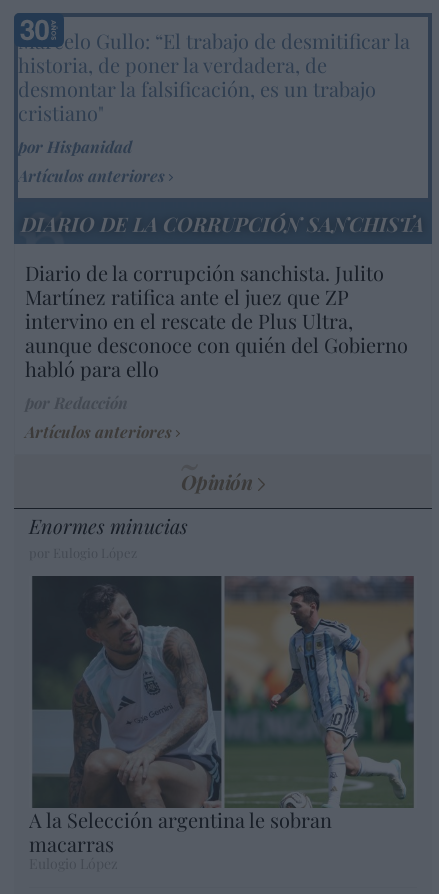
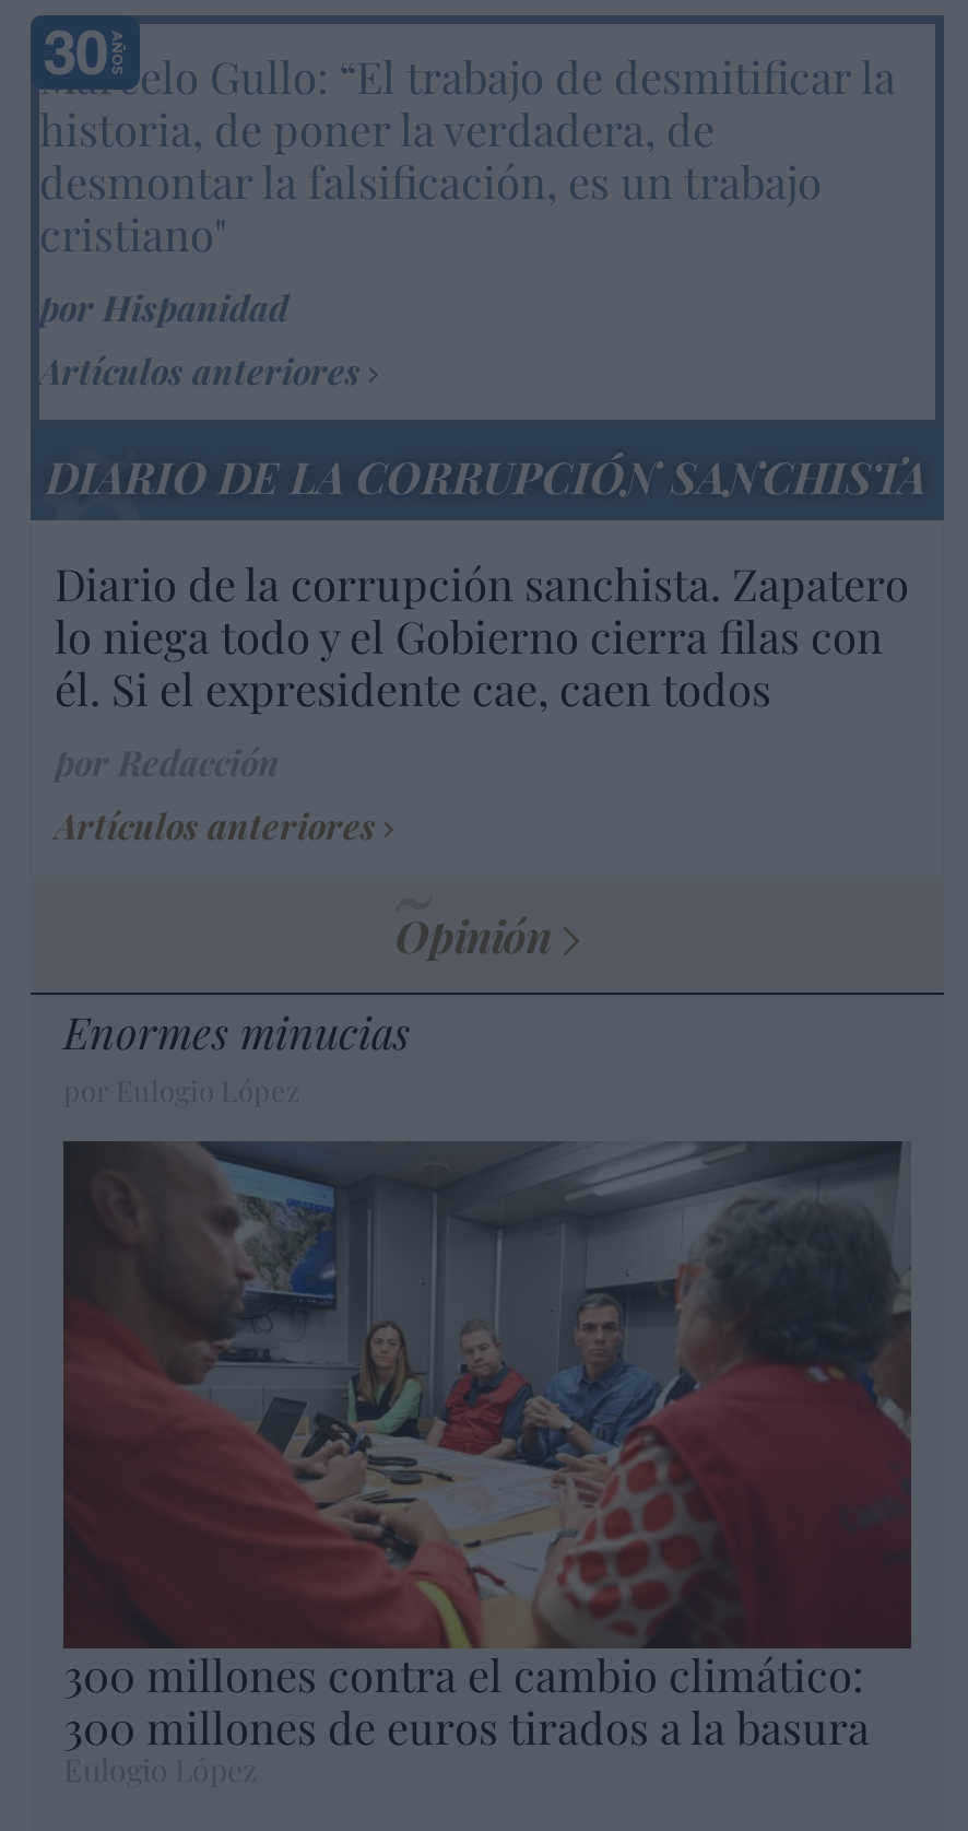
- Diario de la corrupción sanchista. Julito
- Martínez ratifica ante el juez que ZP
- intervino en el rescate de Plus Ultra,
- aunque desconoce con quién del Gobierno
- habló para ello
+ Diario de la corrupción sanchista. Zapatero
+ lo niega todo y el Gobierno cierra filas con
+ él. Si el expresidente cae, caen todos

- [image]
- A la Selección argentina le sobran
- macarras
+ [image]
+ 300 millones contra el cambio climático:
+ 300 millones de euros tirados a la basura
